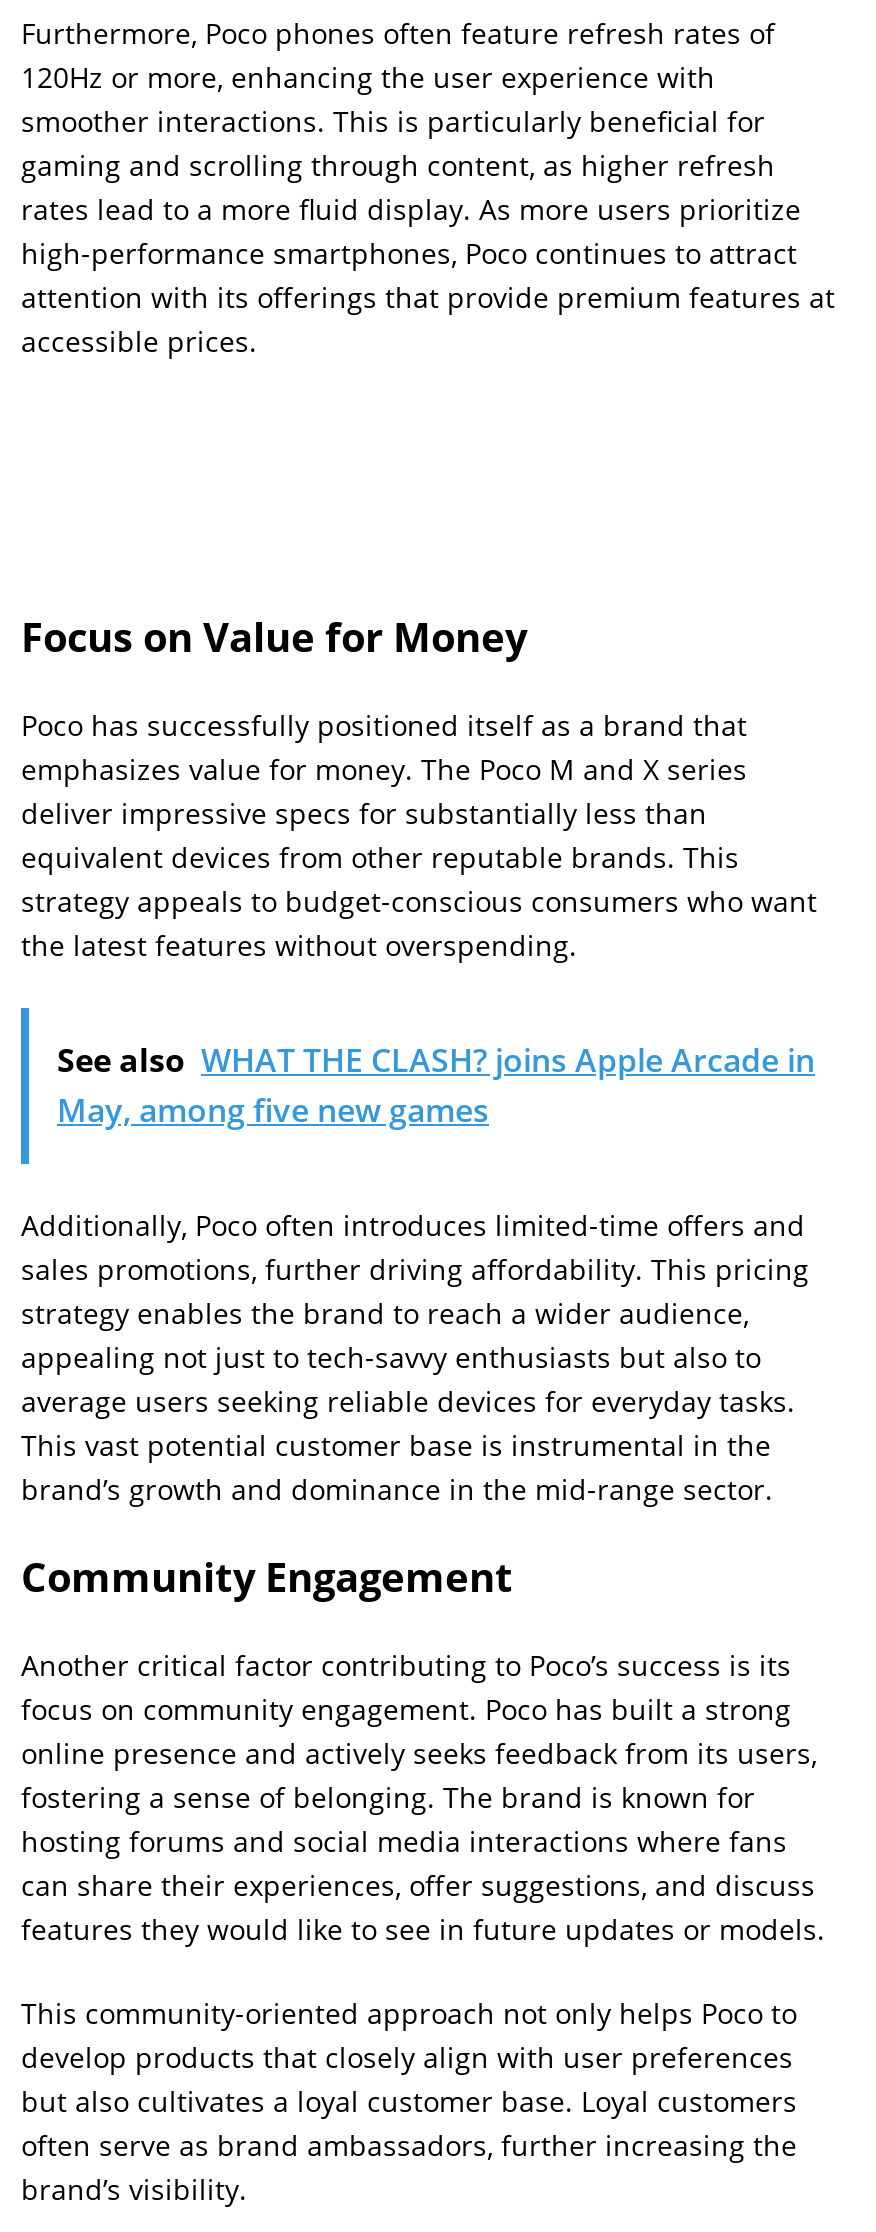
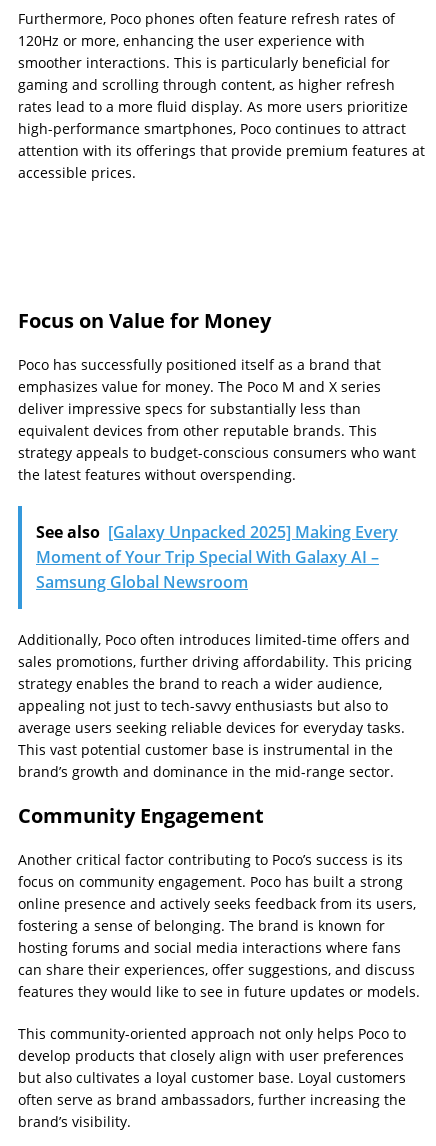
- See also WHAT THE CLASH? joins Apple Arcade in
- May, among five new games
+ See also [Galaxy Unpacked 2025] Making Every
+ Moment of Your Trip Special With Galaxy AI –
+ Samsung Global Newsroom
